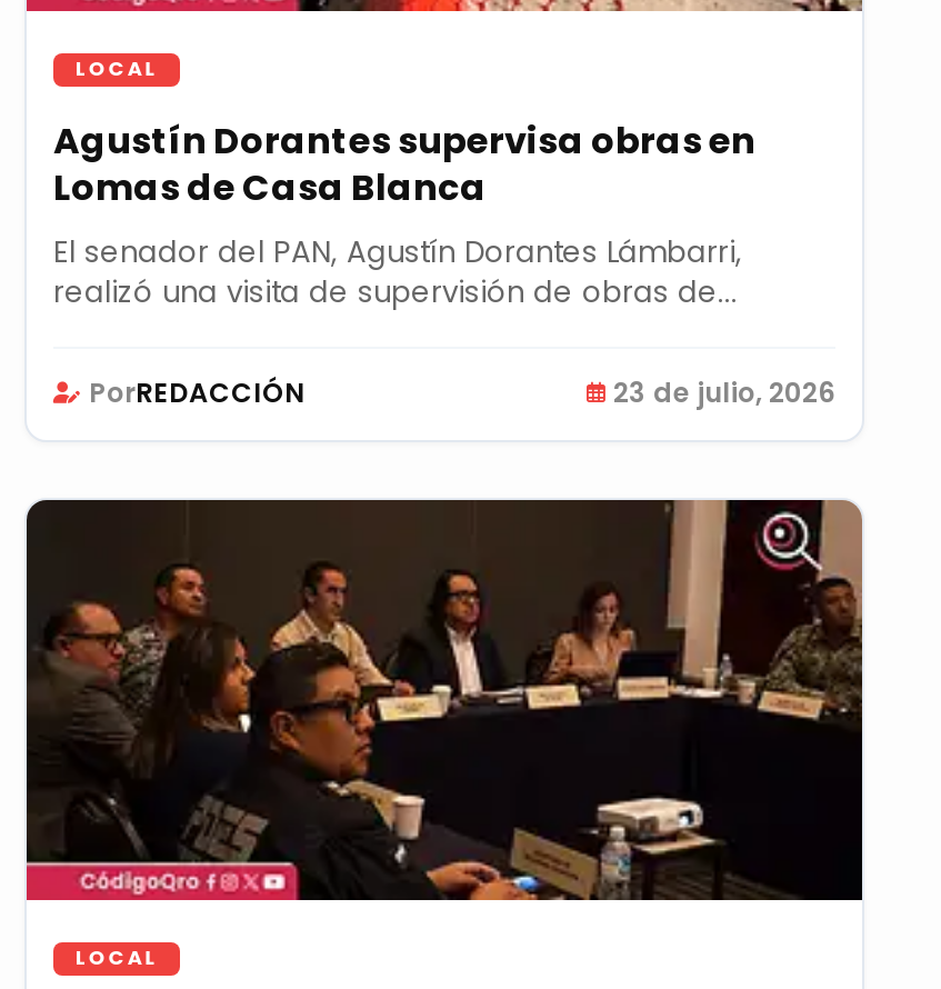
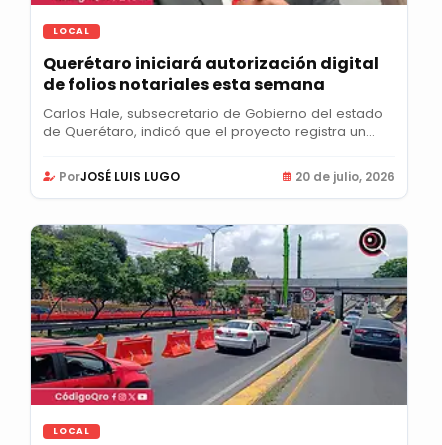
- Agustín Dorantes supervisa obras en
- Lomas de Casa Blanca
- El senador del PAN, Agustín Dorantes Lámbarri,
- realizó una visita de supervisión de obras de...
+ Querétaro iniciará autorización digital
+ de folios notariales esta semana
+ Carlos Hale, subsecretario de Gobierno del estado
+ de Querétaro, indicó que el proyecto registra un...

- PorREDACCIÓN
- 23 de julio, 2026
+ PorJOSÉ LUIS LUGO
+ 20 de julio, 2026

- [image]
+ [image]
